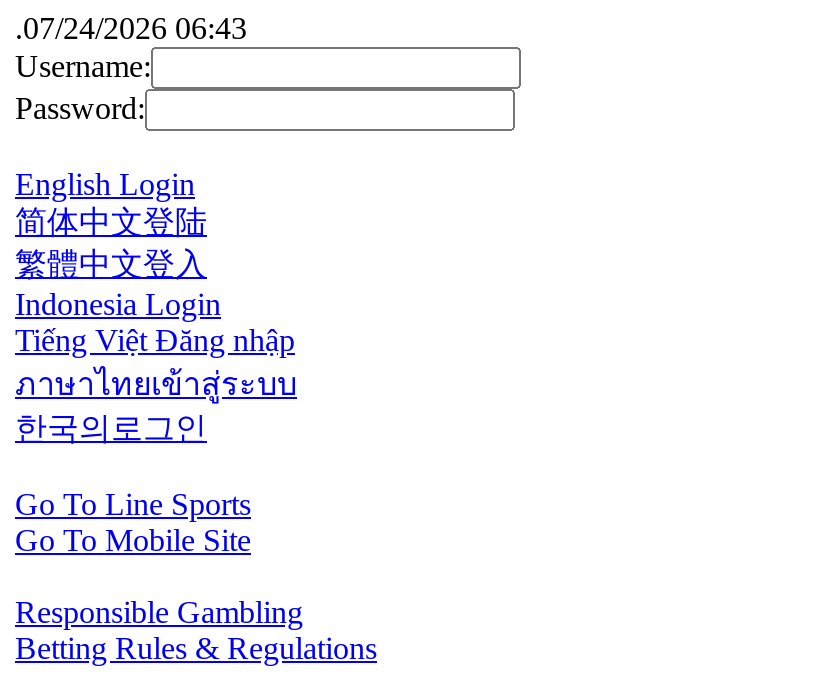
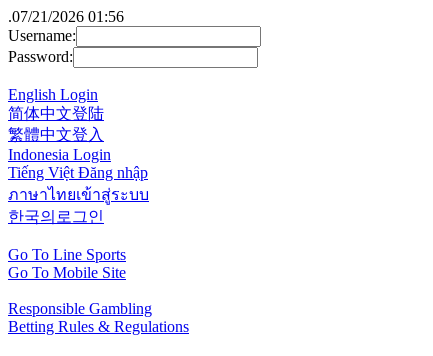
- .07/24/2026 06:43
+ .07/21/2026 01:56
